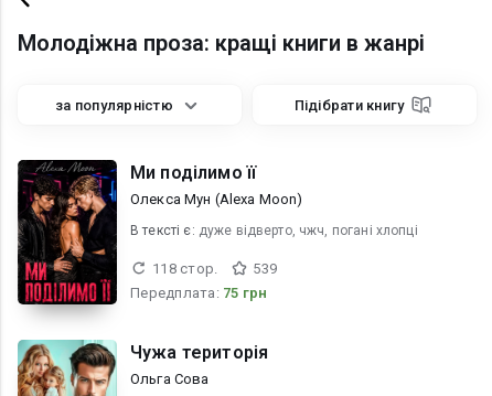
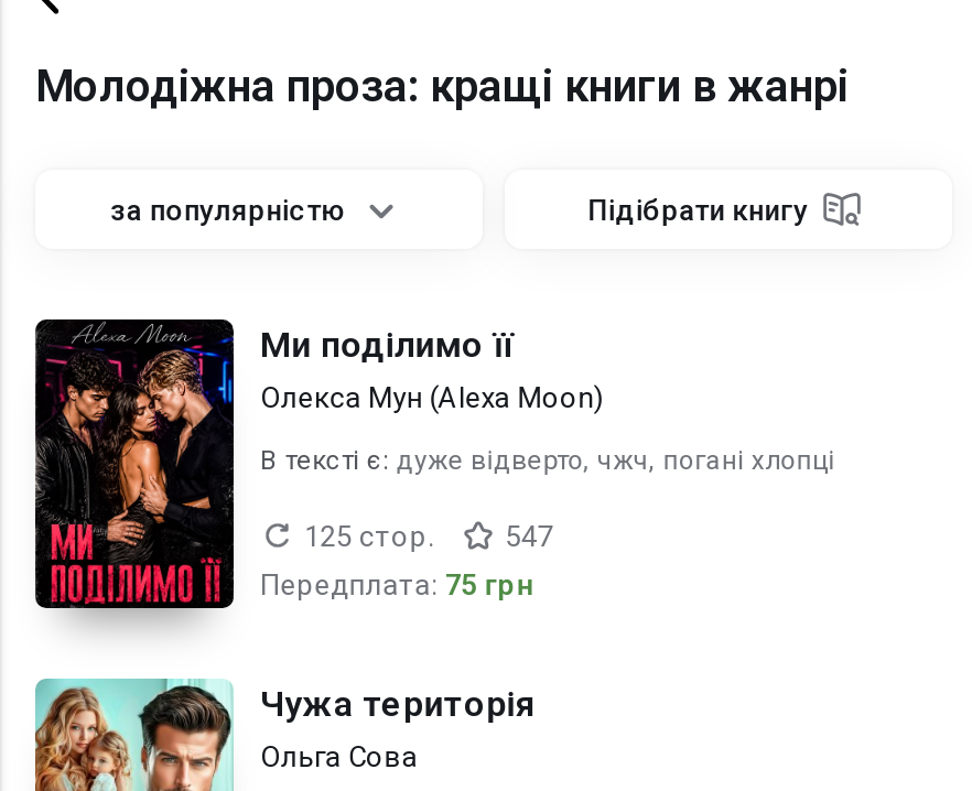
- 118 стор.
+ 125 стор.

- 539
+ 547
